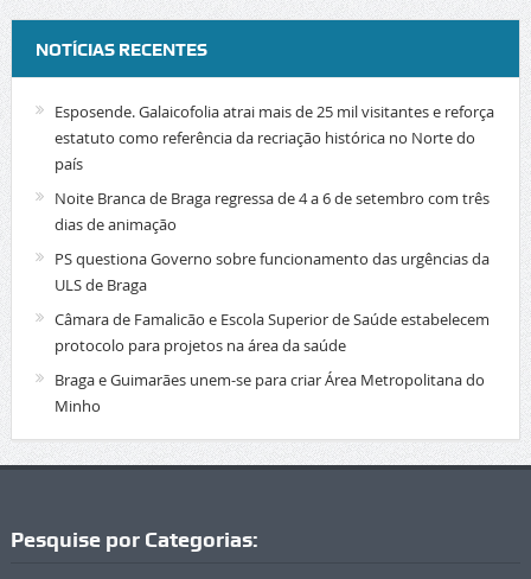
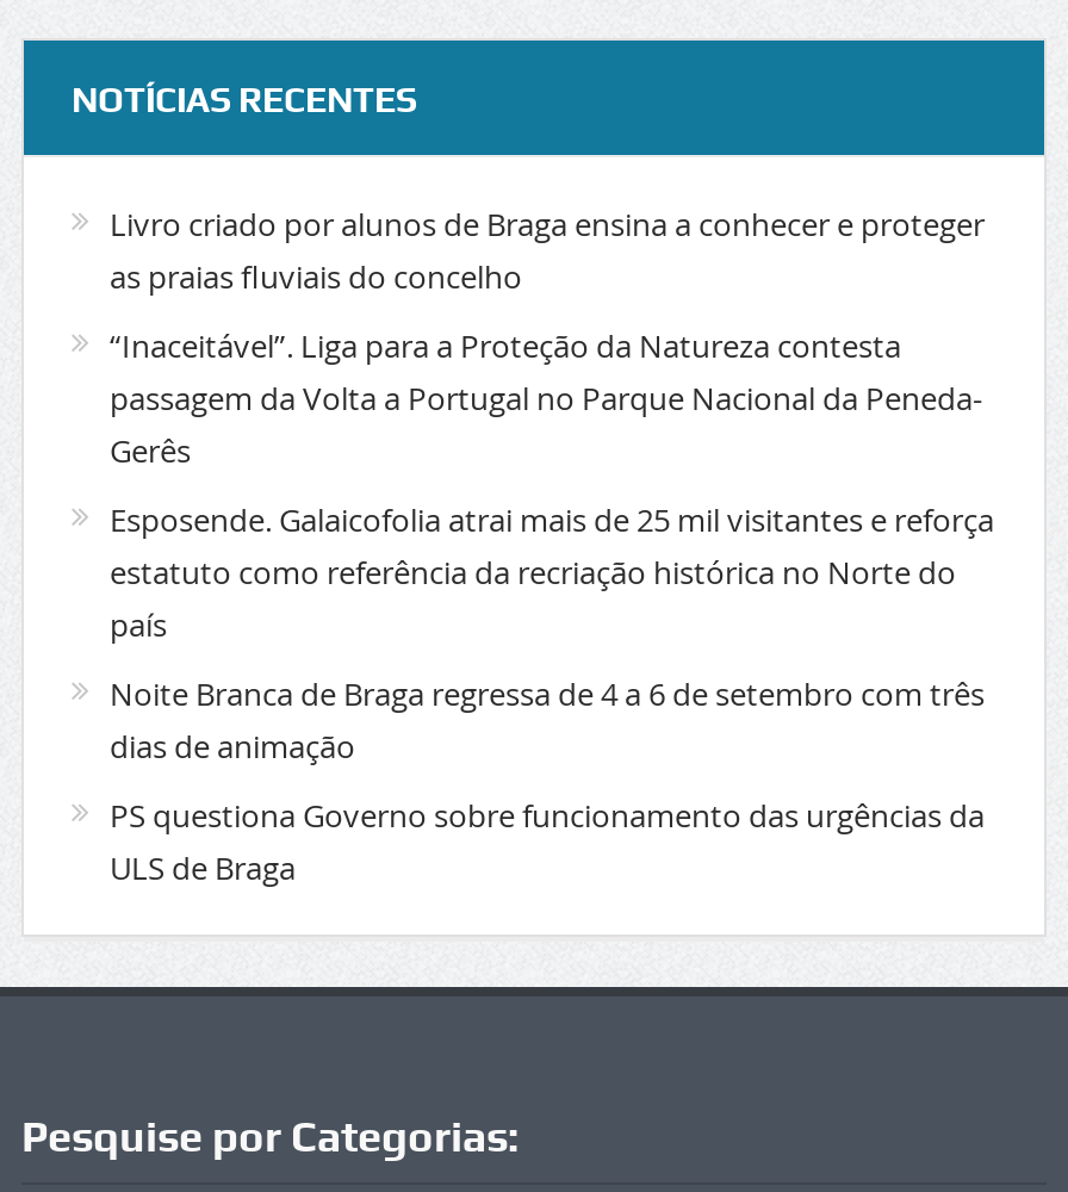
+ Livro criado por alunos de Braga ensina a conhecer e proteger
+ as praias fluviais do concelho
+ “Inaceitável”. Liga para a Proteção da Natureza contesta
+ passagem da Volta a Portugal no Parque Nacional da Peneda-
+ Gerês

moved down: Esposende. Galaicofolia atrai mais de 25 mil visitantes e reforça | estatuto como referência da recriação histórica no Norte do | país | Noite Branca de Braga regressa de 4 a 6 de setembro com três | dias de animação | PS questiona Governo sobre funcionamento das urgências da | ULS de Braga

- Câmara de Famalicão e Escola Superior de Saúde estabelecem
- protocolo para projetos na área da saúde
- Braga e Guimarães unem-se para criar Área Metropolitana do
- Minho
